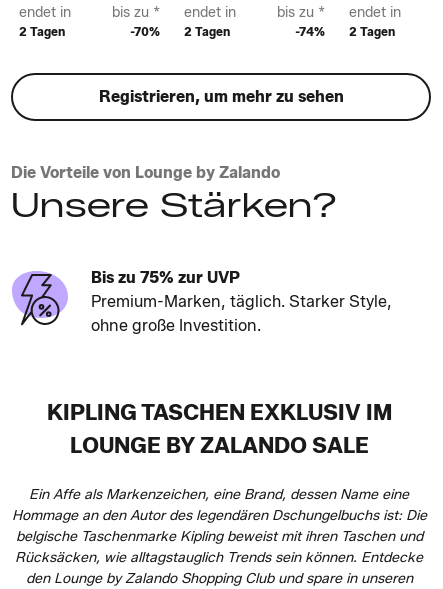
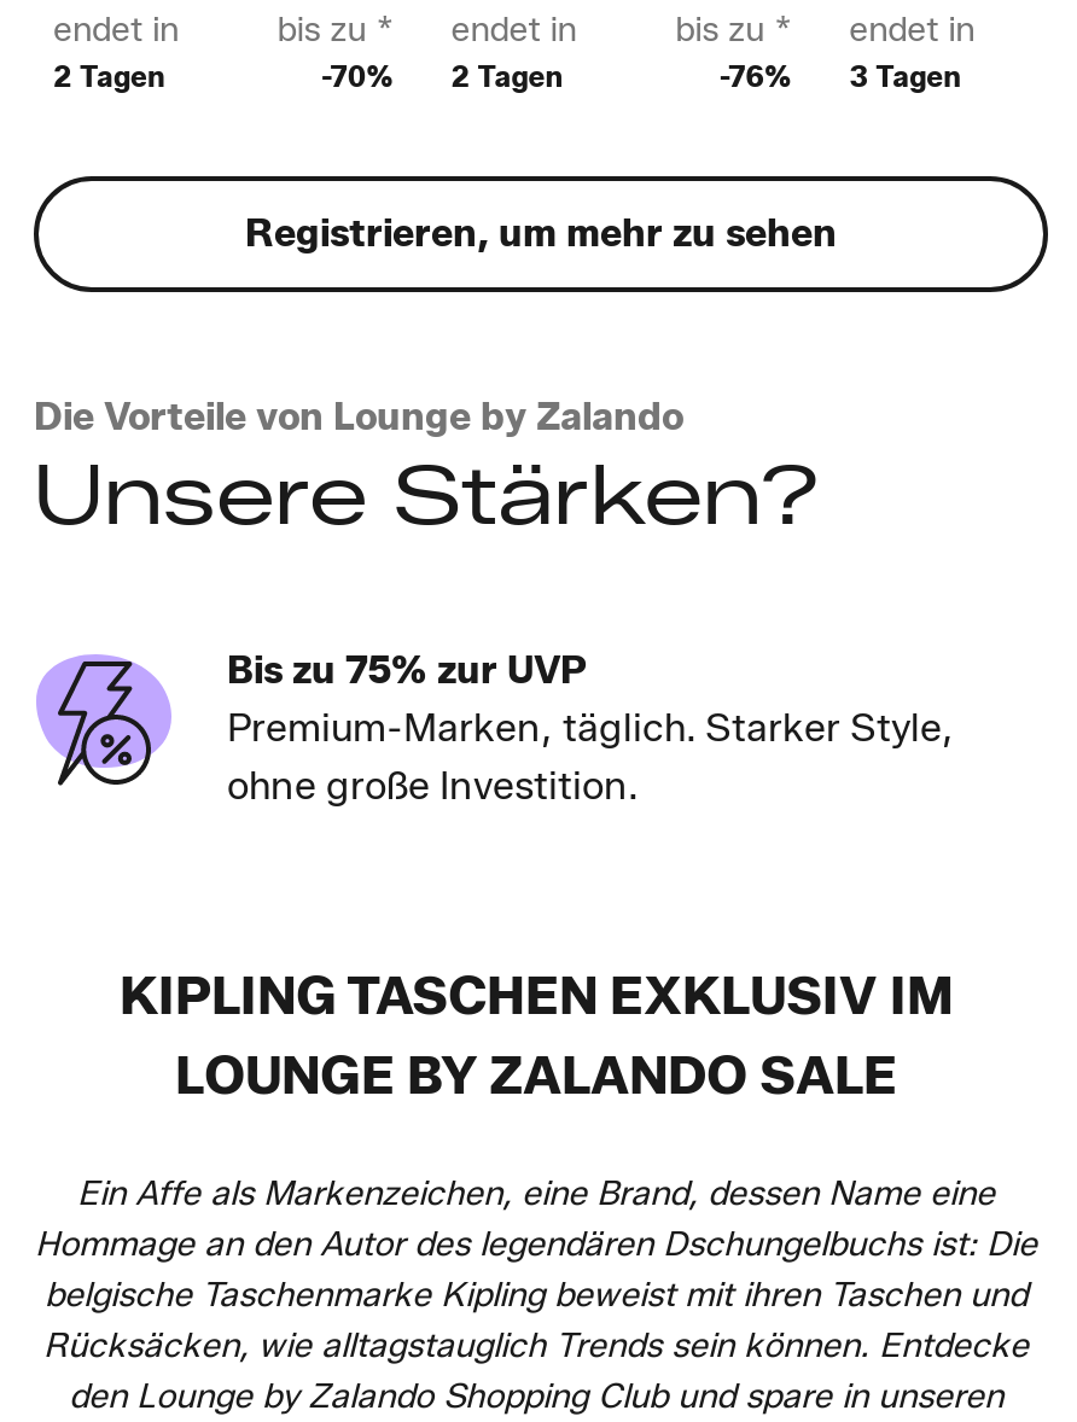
- -74%
+ -76%

- 2 Tagen
+ 3 Tagen
